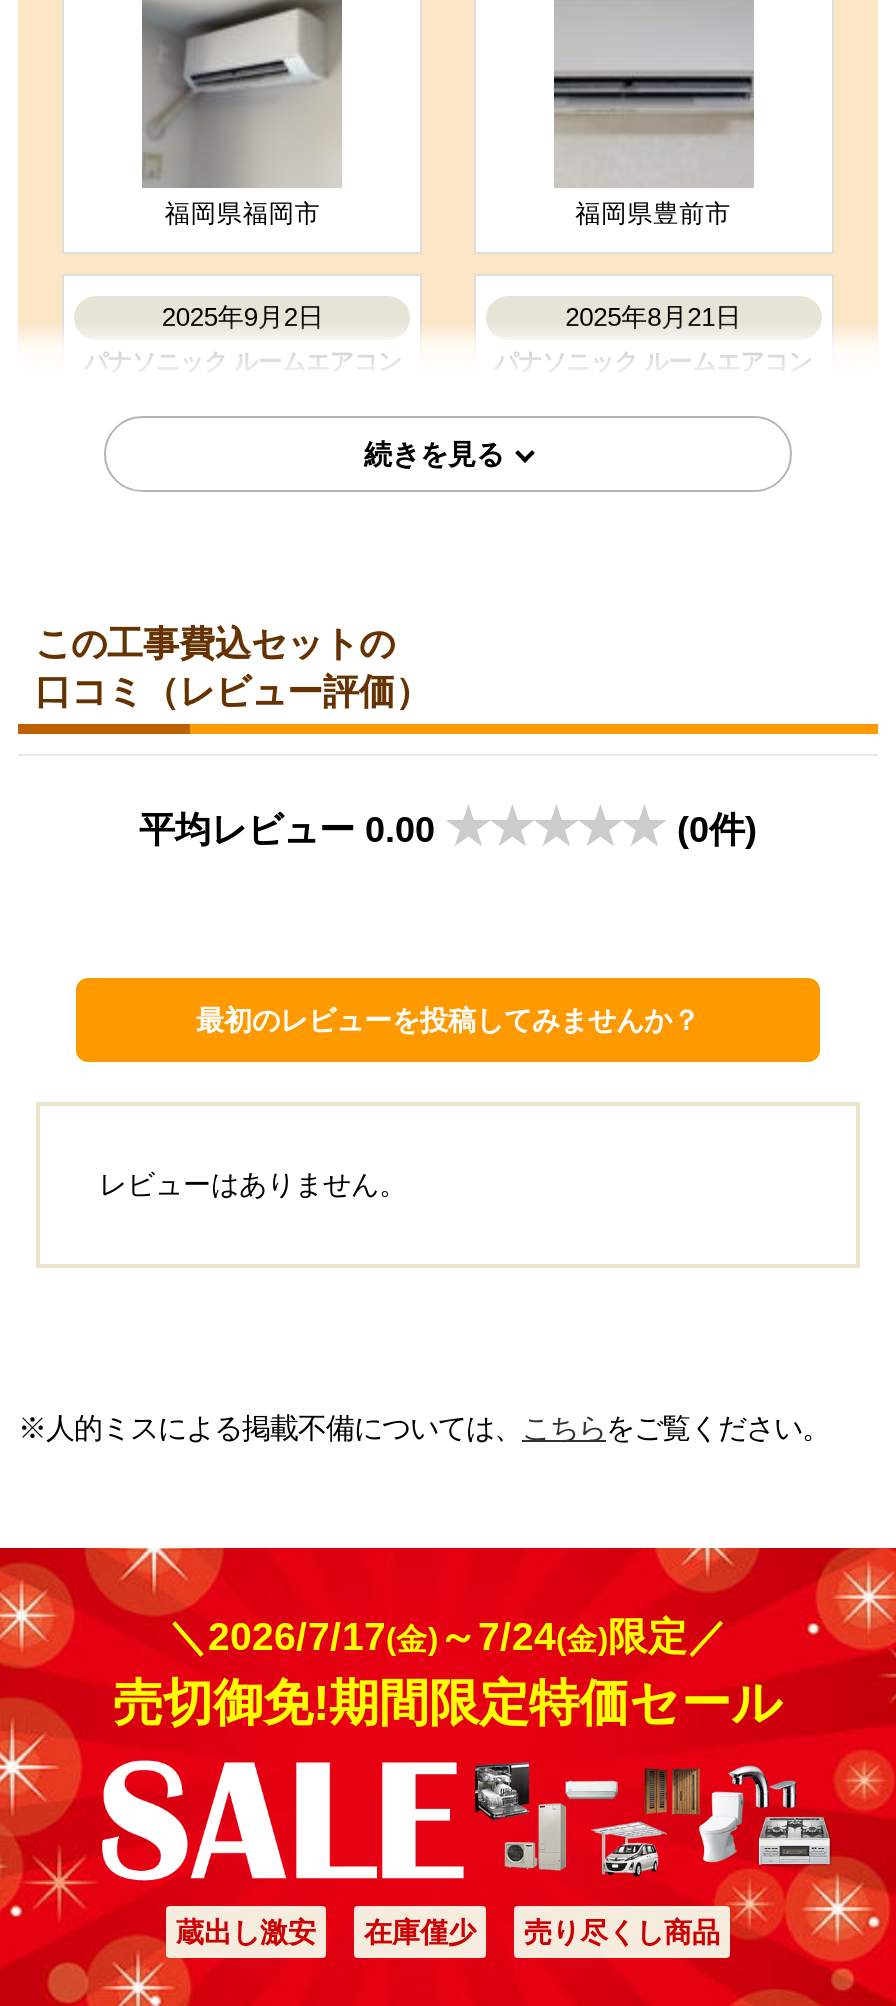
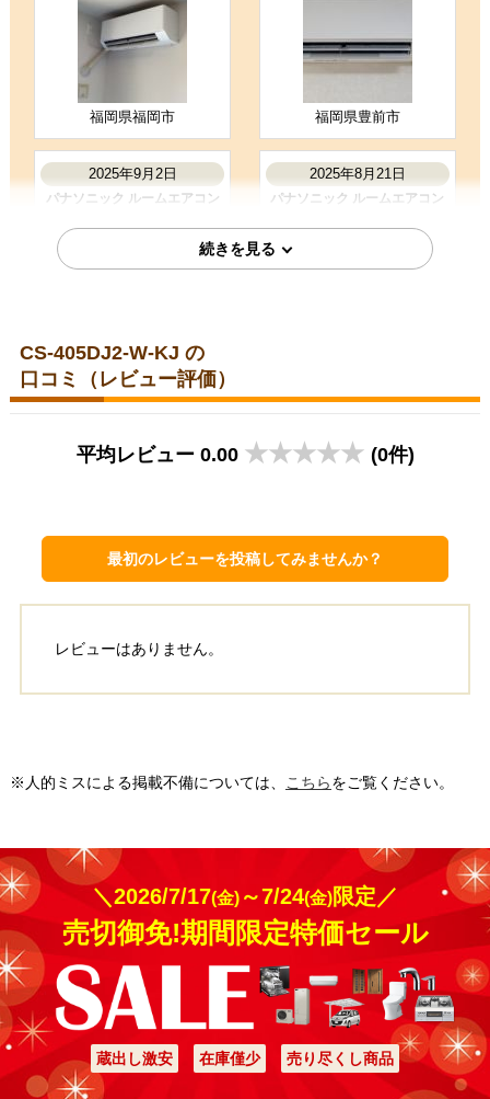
- この工事費込セットの
+ CS-405DJ2-W-KJ の
